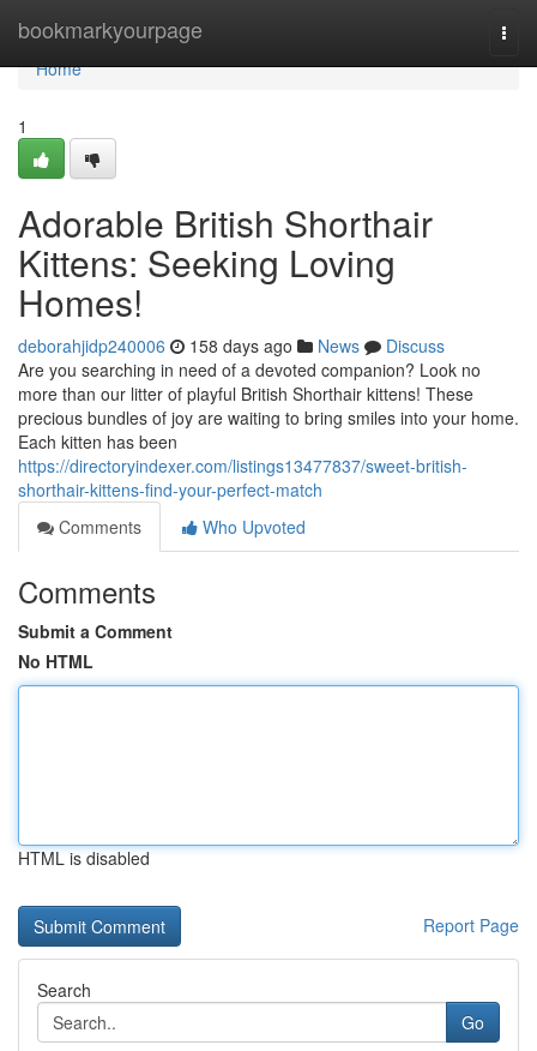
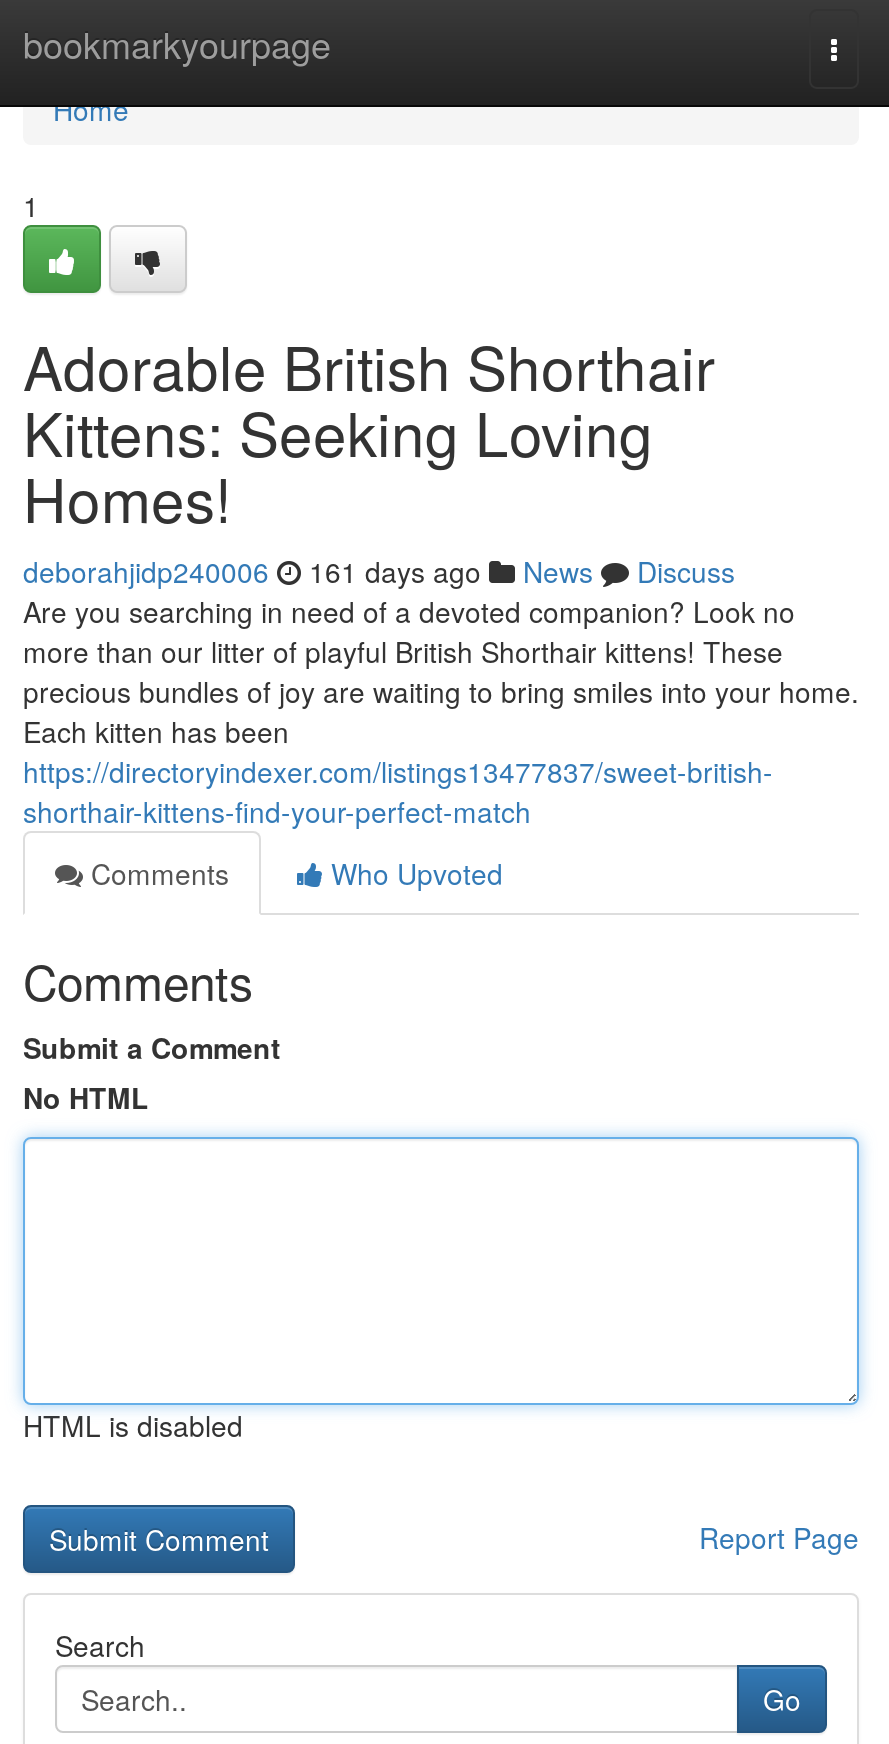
- deborahjidp240006 158 days ago News Discuss
+ deborahjidp240006 161 days ago News Discuss
